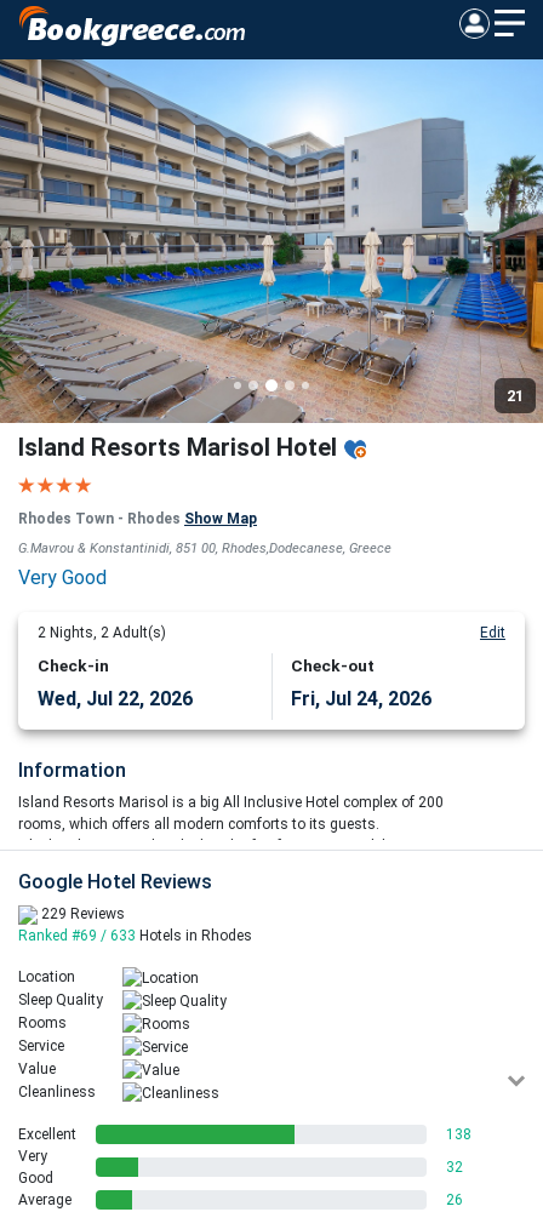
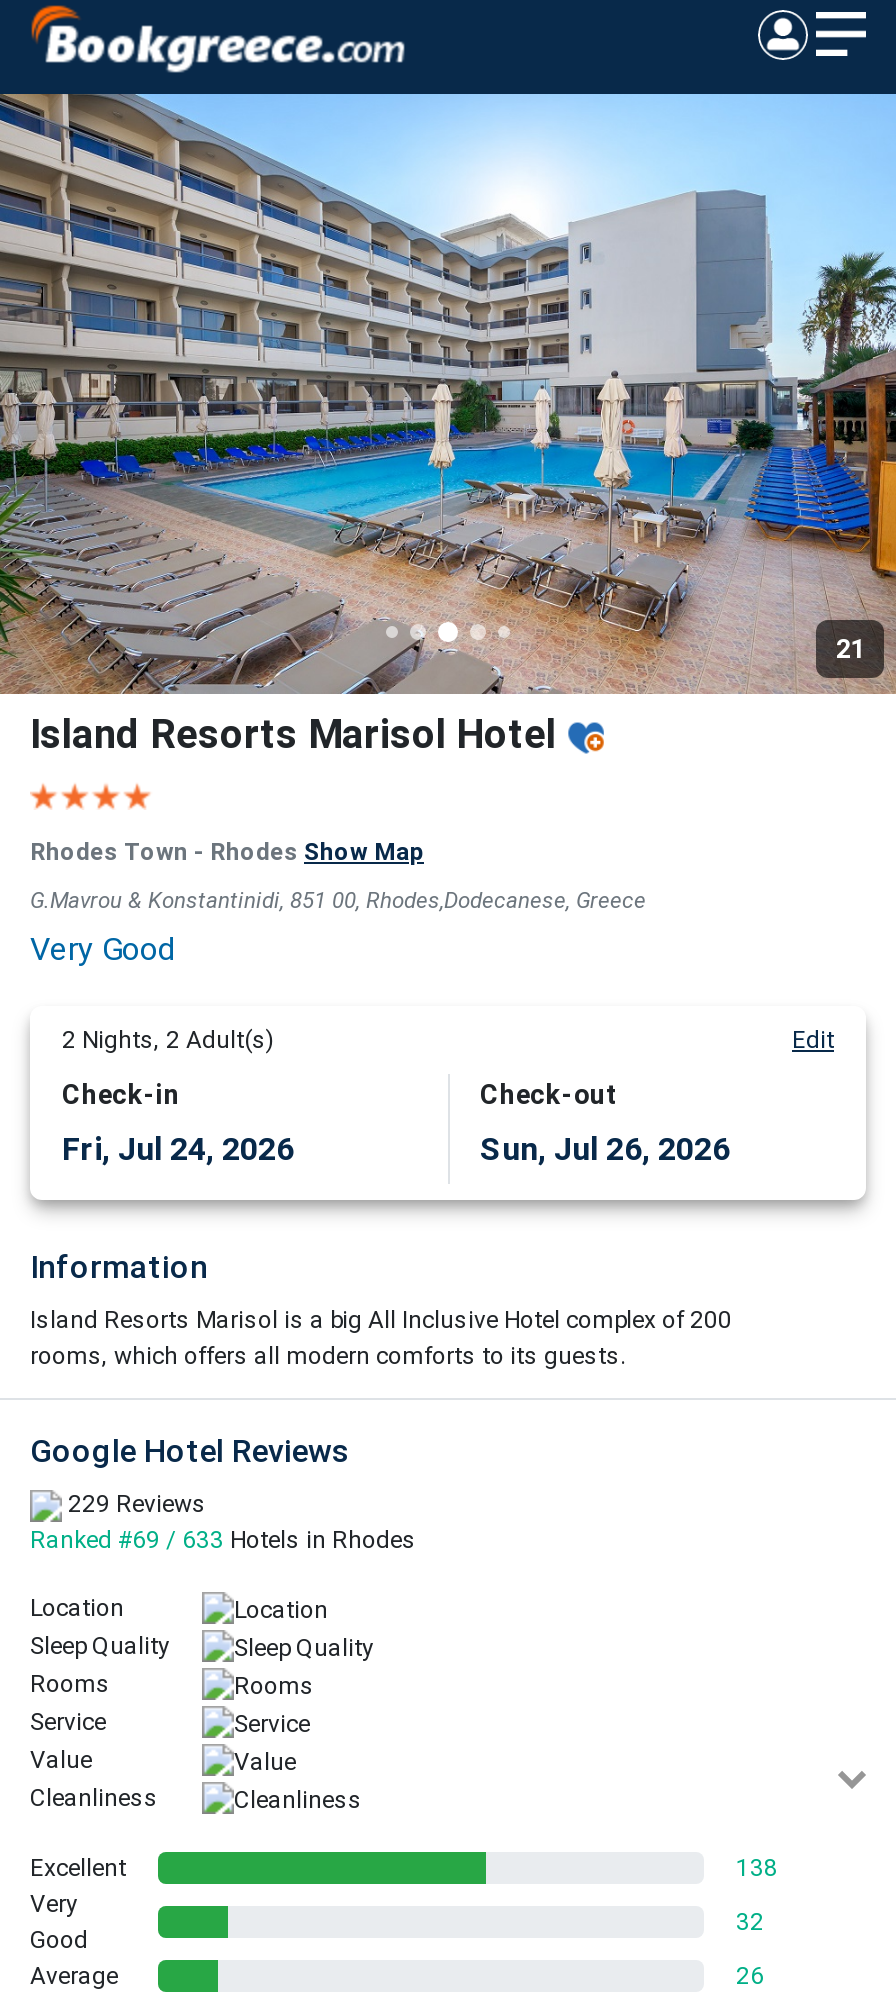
- Wed, Jul 22, 2026
+ Fri, Jul 24, 2026

- Fri, Jul 24, 2026
+ Sun, Jul 26, 2026
